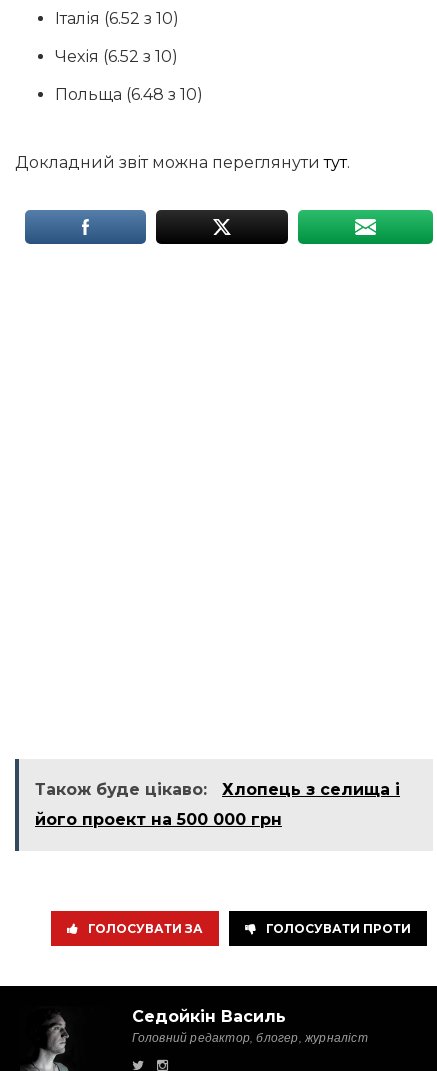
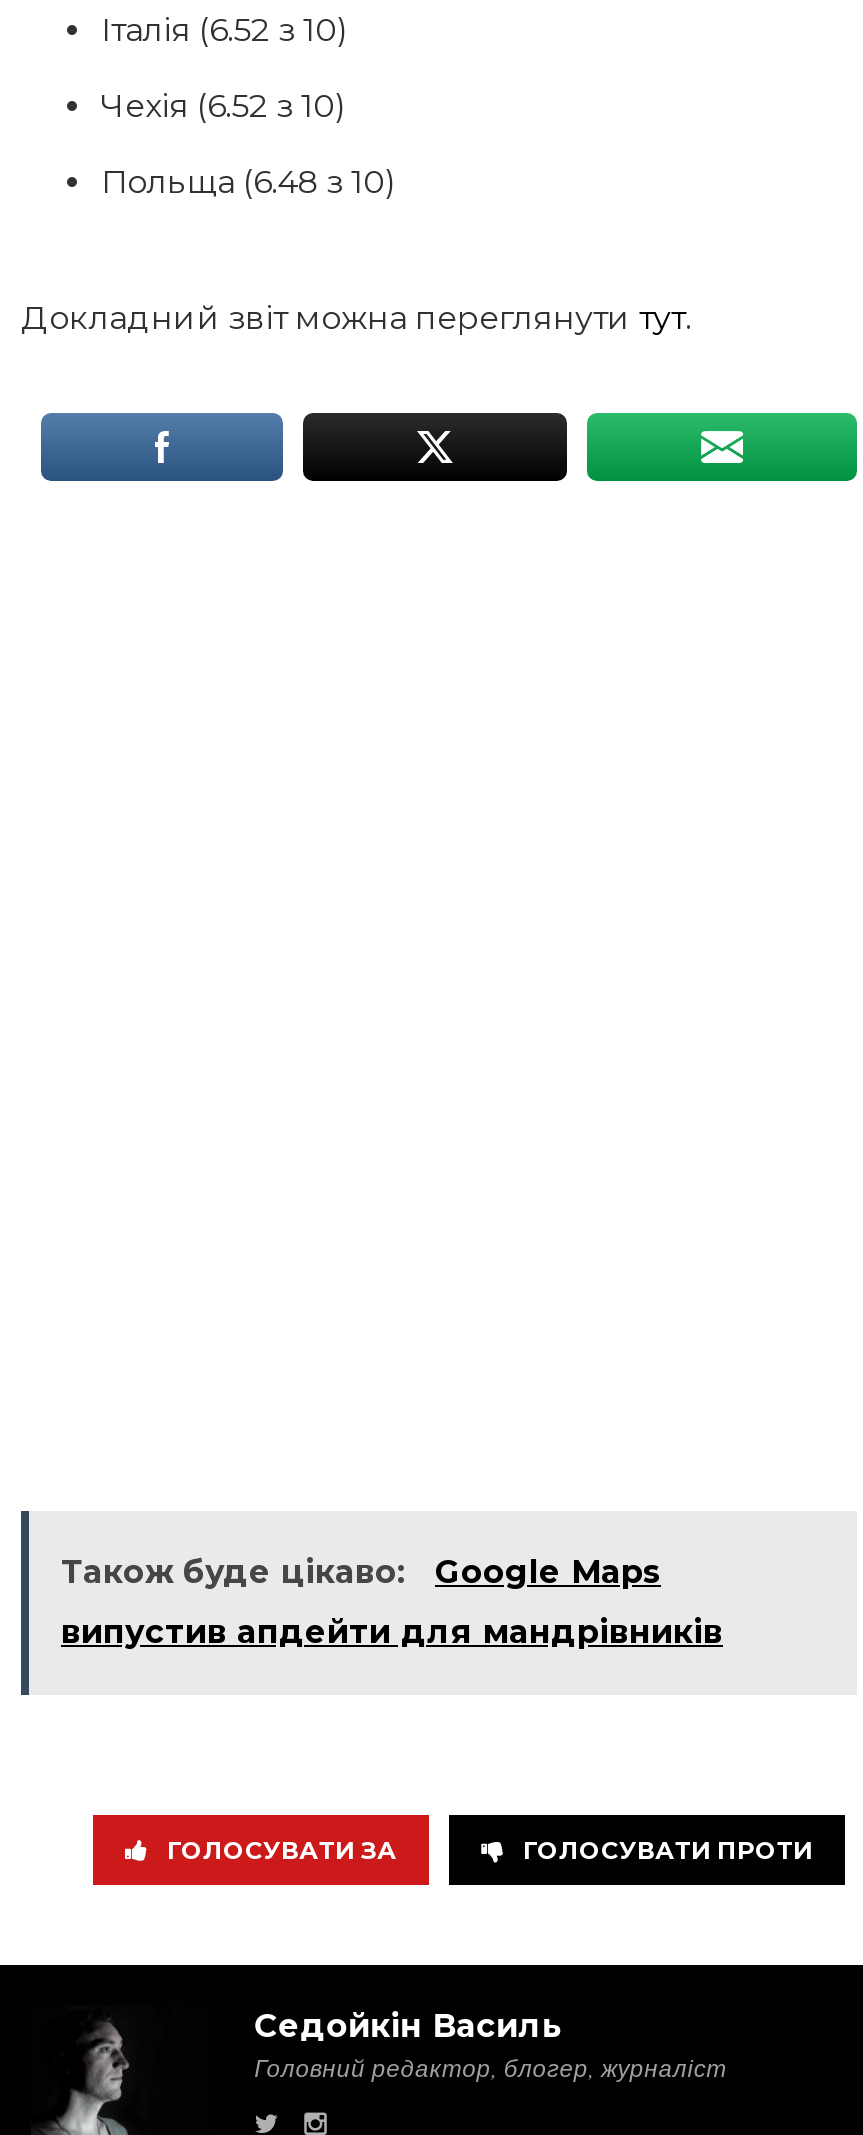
- Також буде цікаво: Хлопець з селища і
+ Також буде цікаво: Google Maps

- його проект на 500 000 грн
+ випустив апдейти для мандрівників
